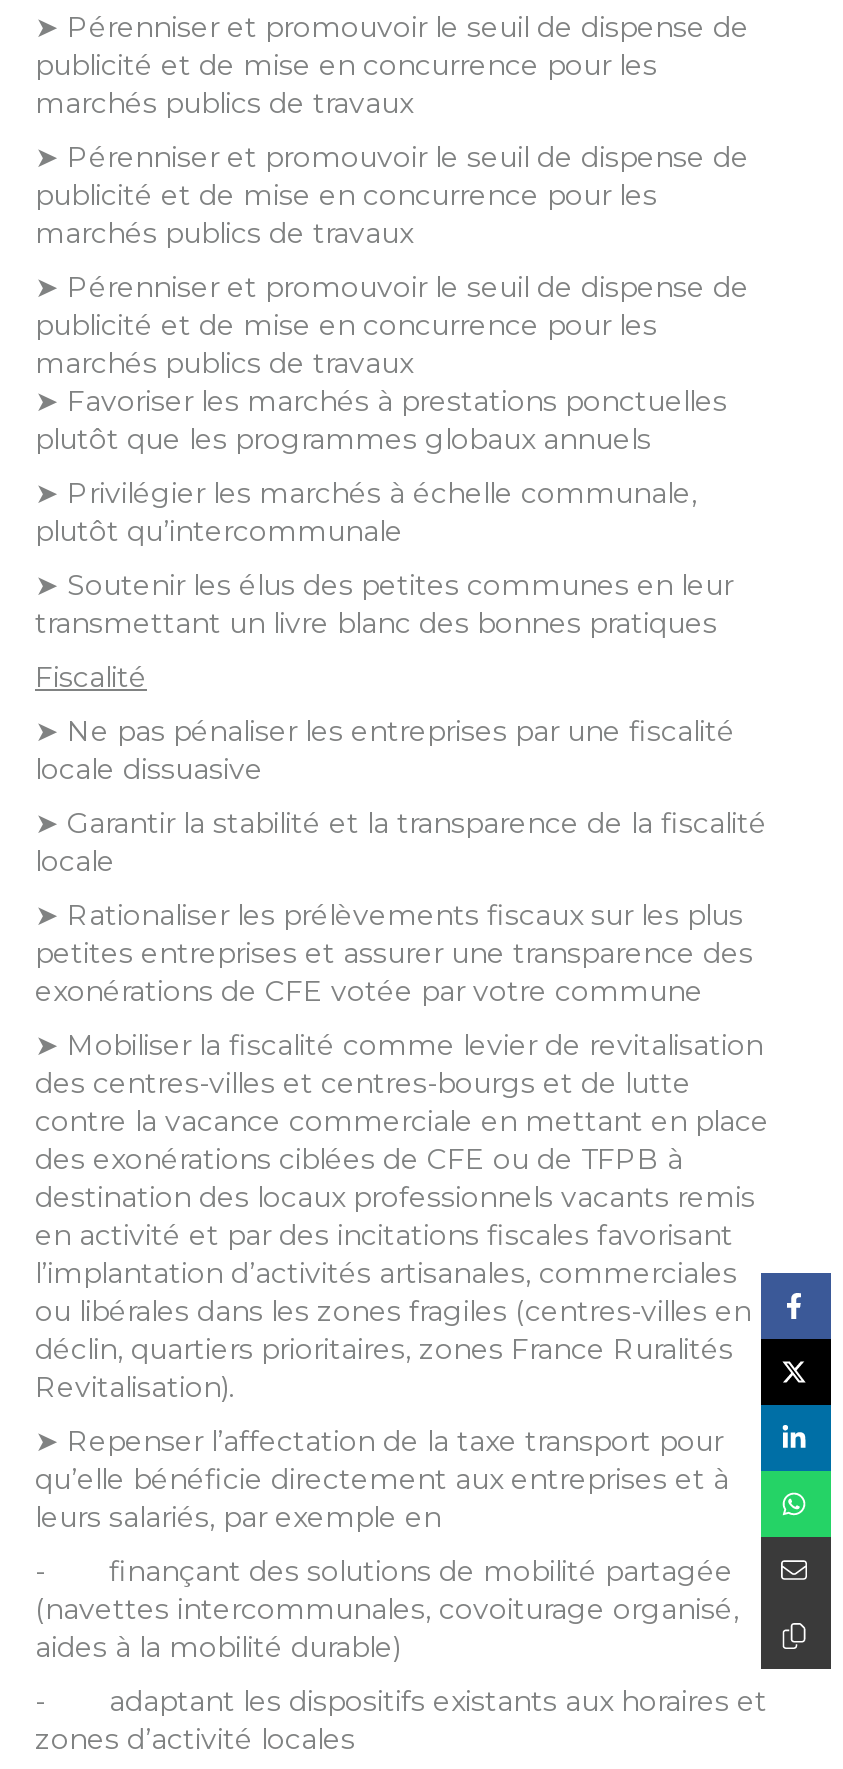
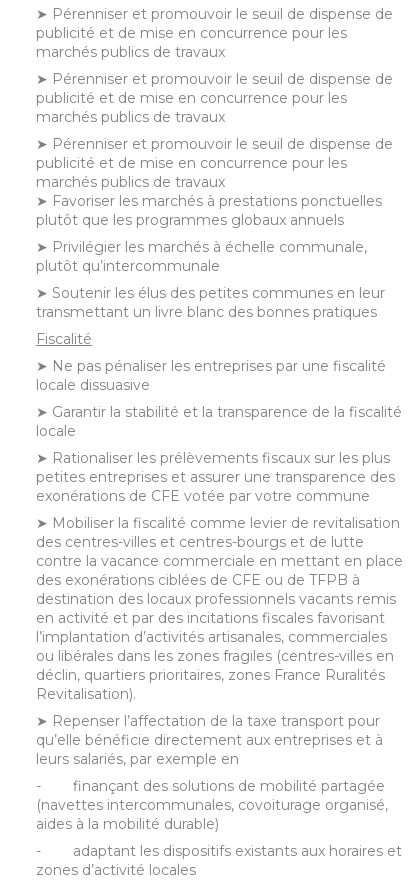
- [image]
